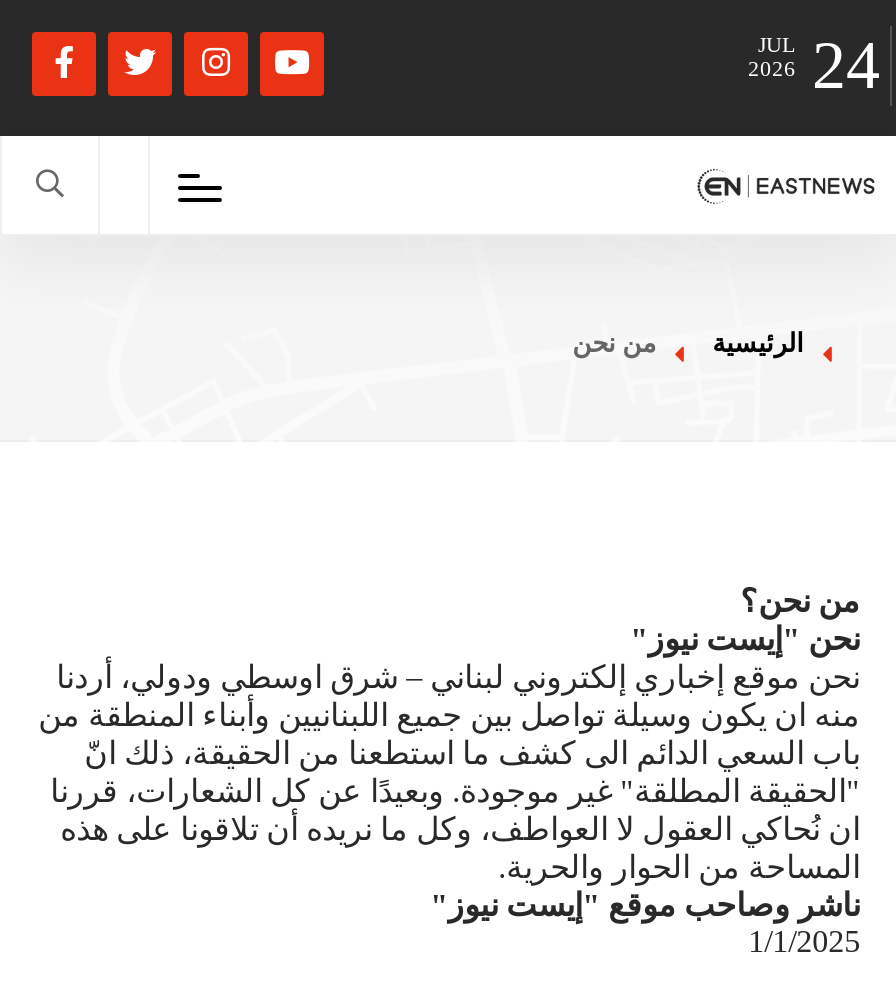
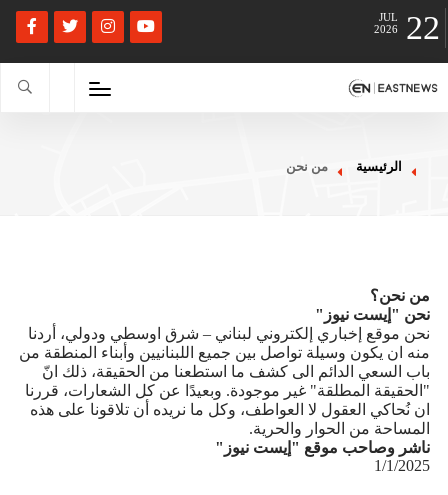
- 2026 JUL 24
+ 2026 JUL 22
